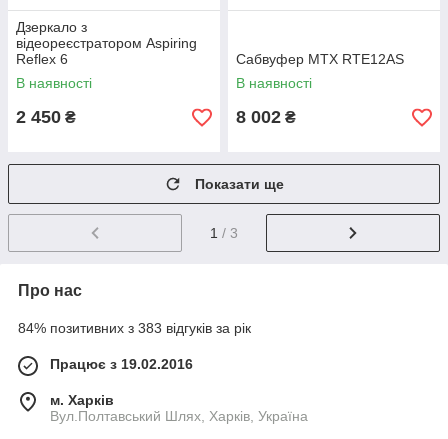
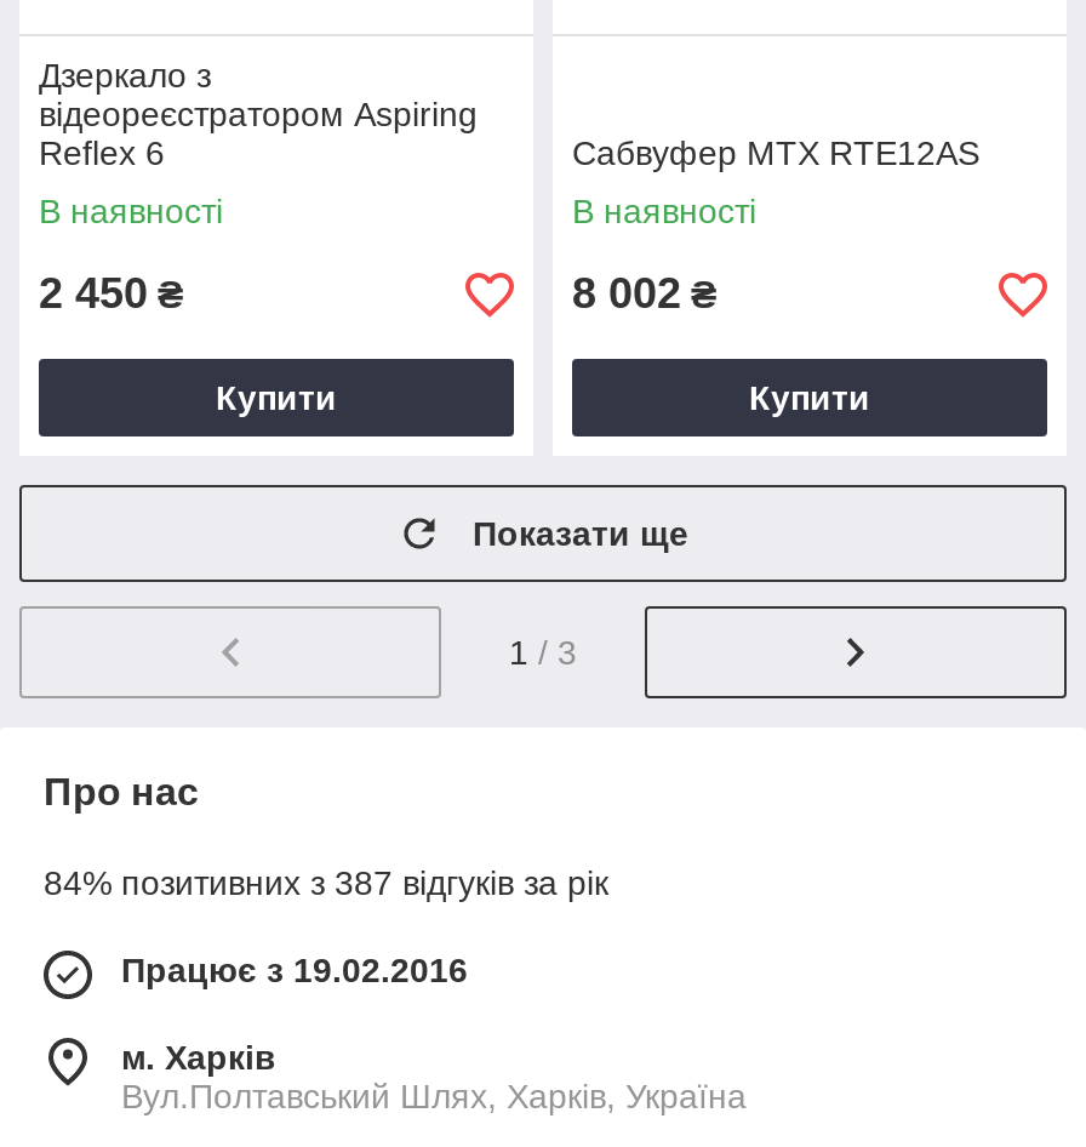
+ Купити

+ Купити

- 84% позитивних з 383 відгуків за рік
+ 84% позитивних з 387 відгуків за рік
